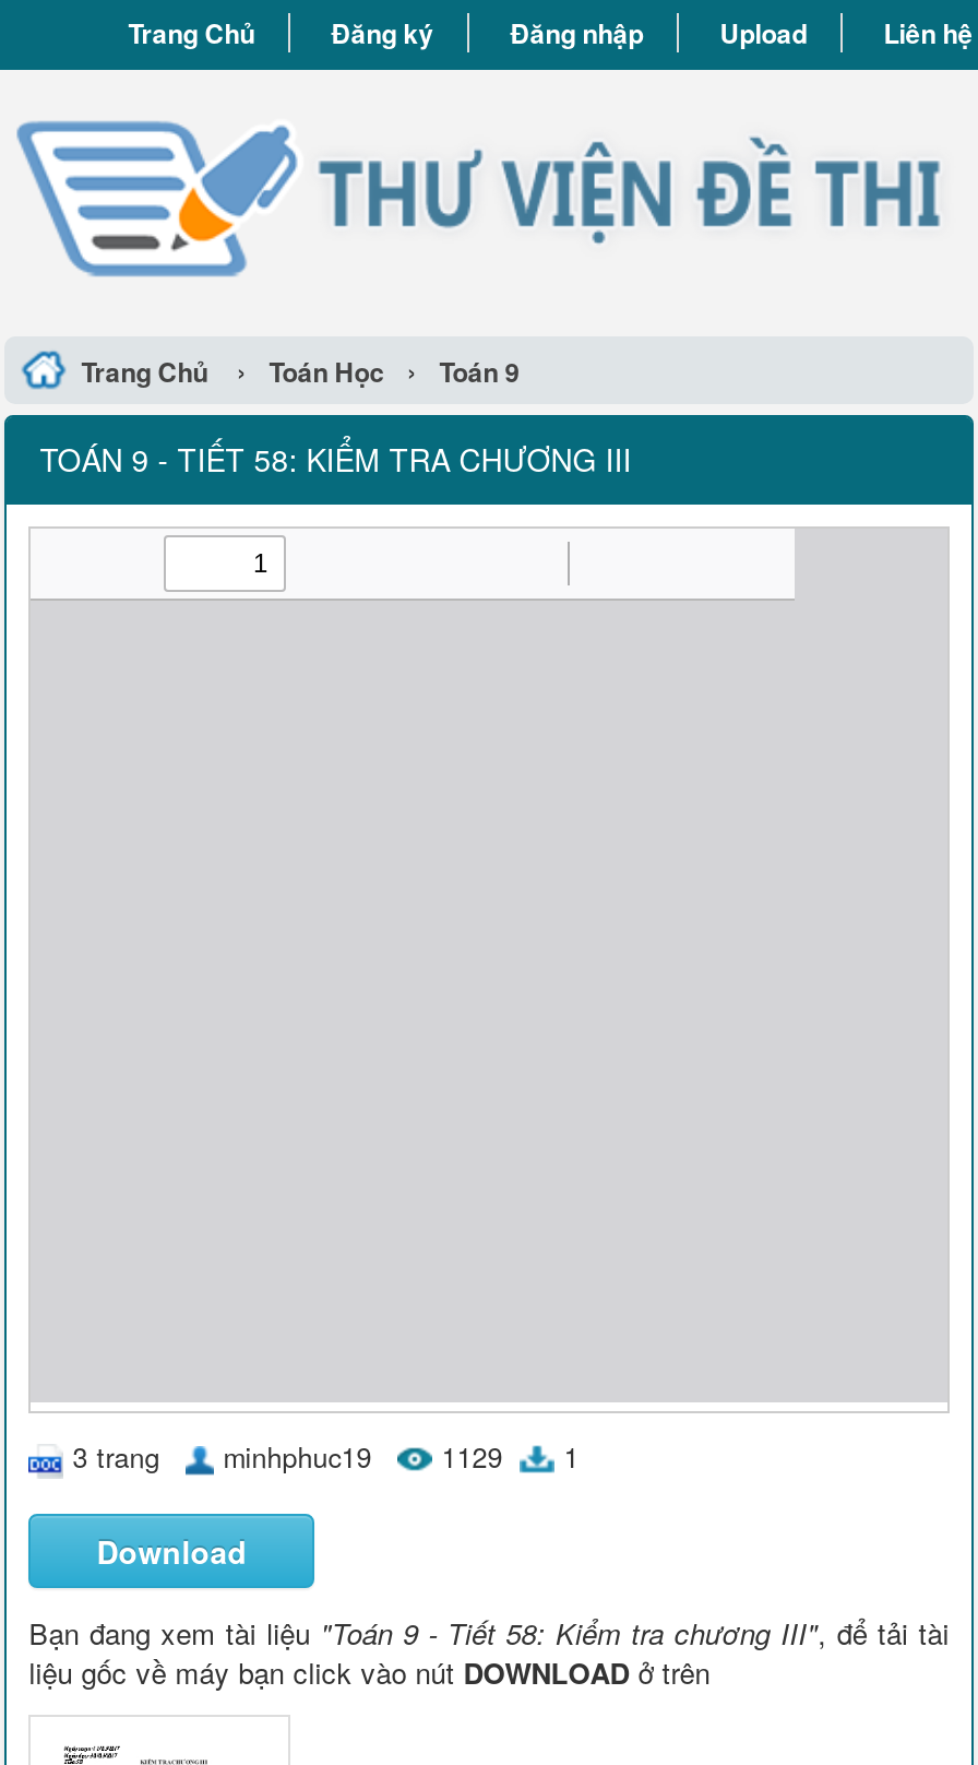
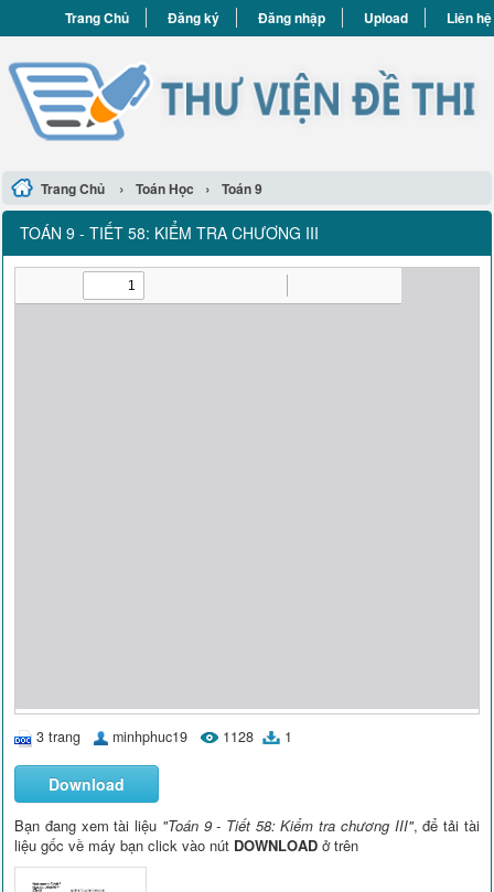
- 3 trang minhphuc19 1129 1
+ 3 trang minhphuc19 1128 1
